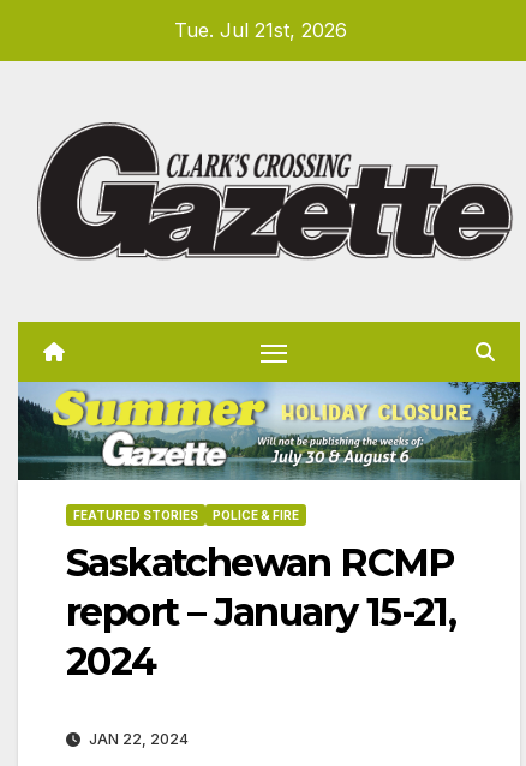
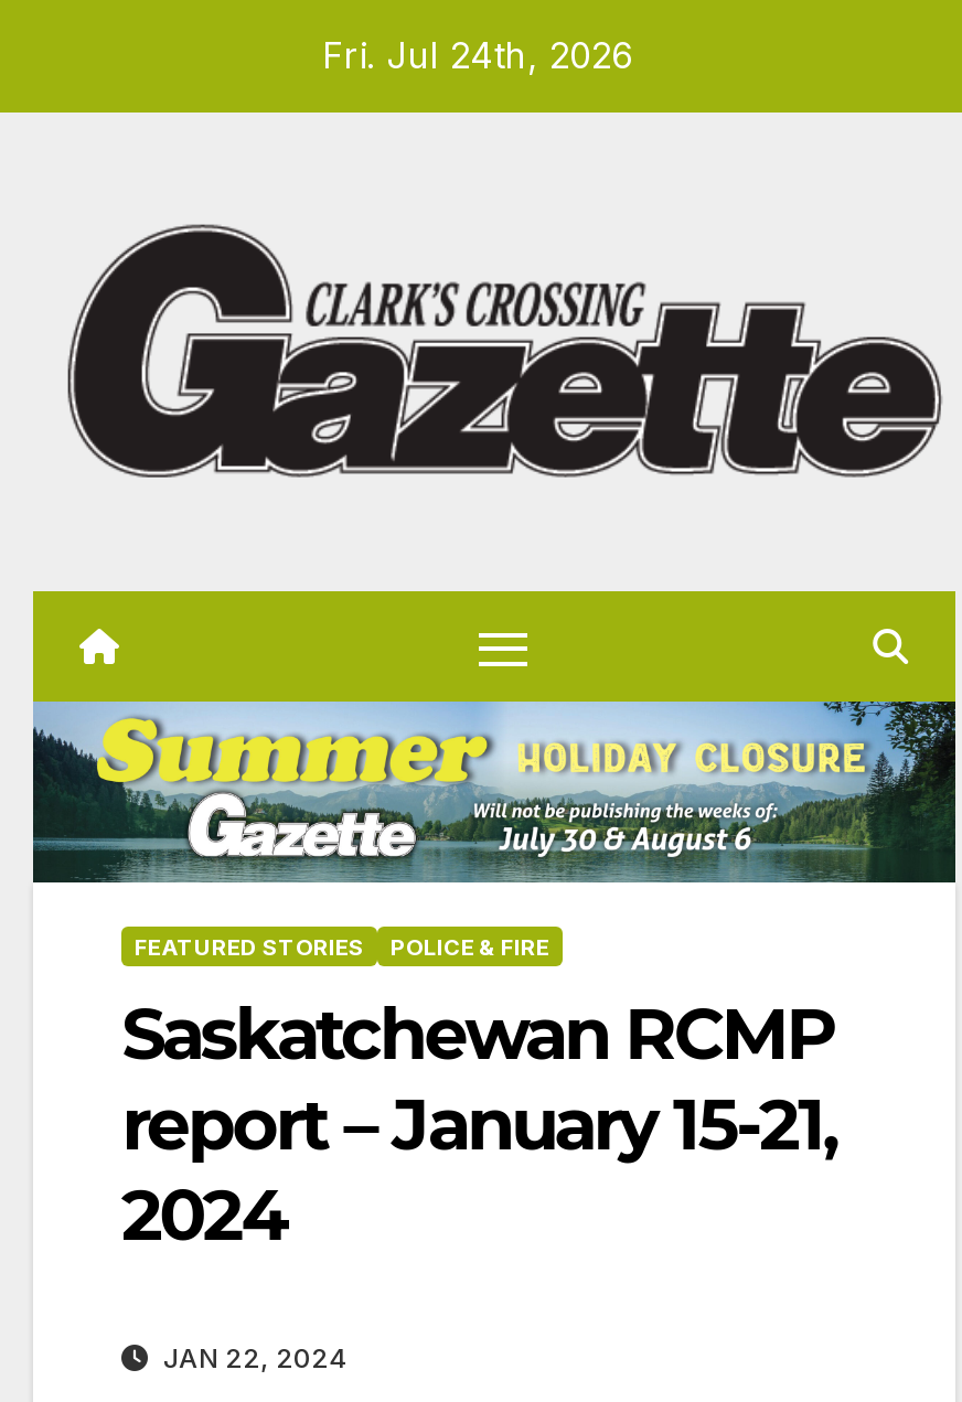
- Tue. Jul 21st, 2026
+ Fri. Jul 24th, 2026
